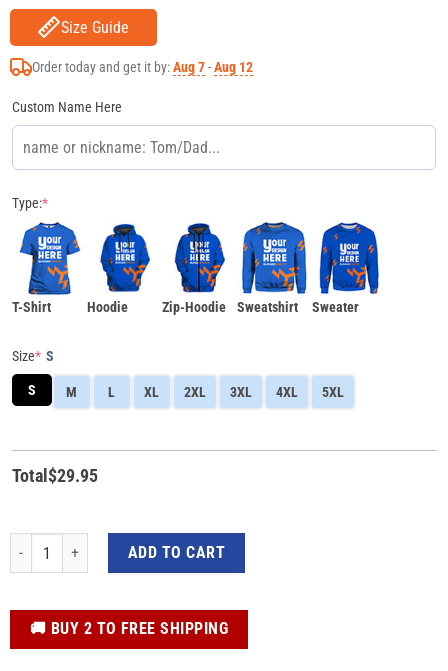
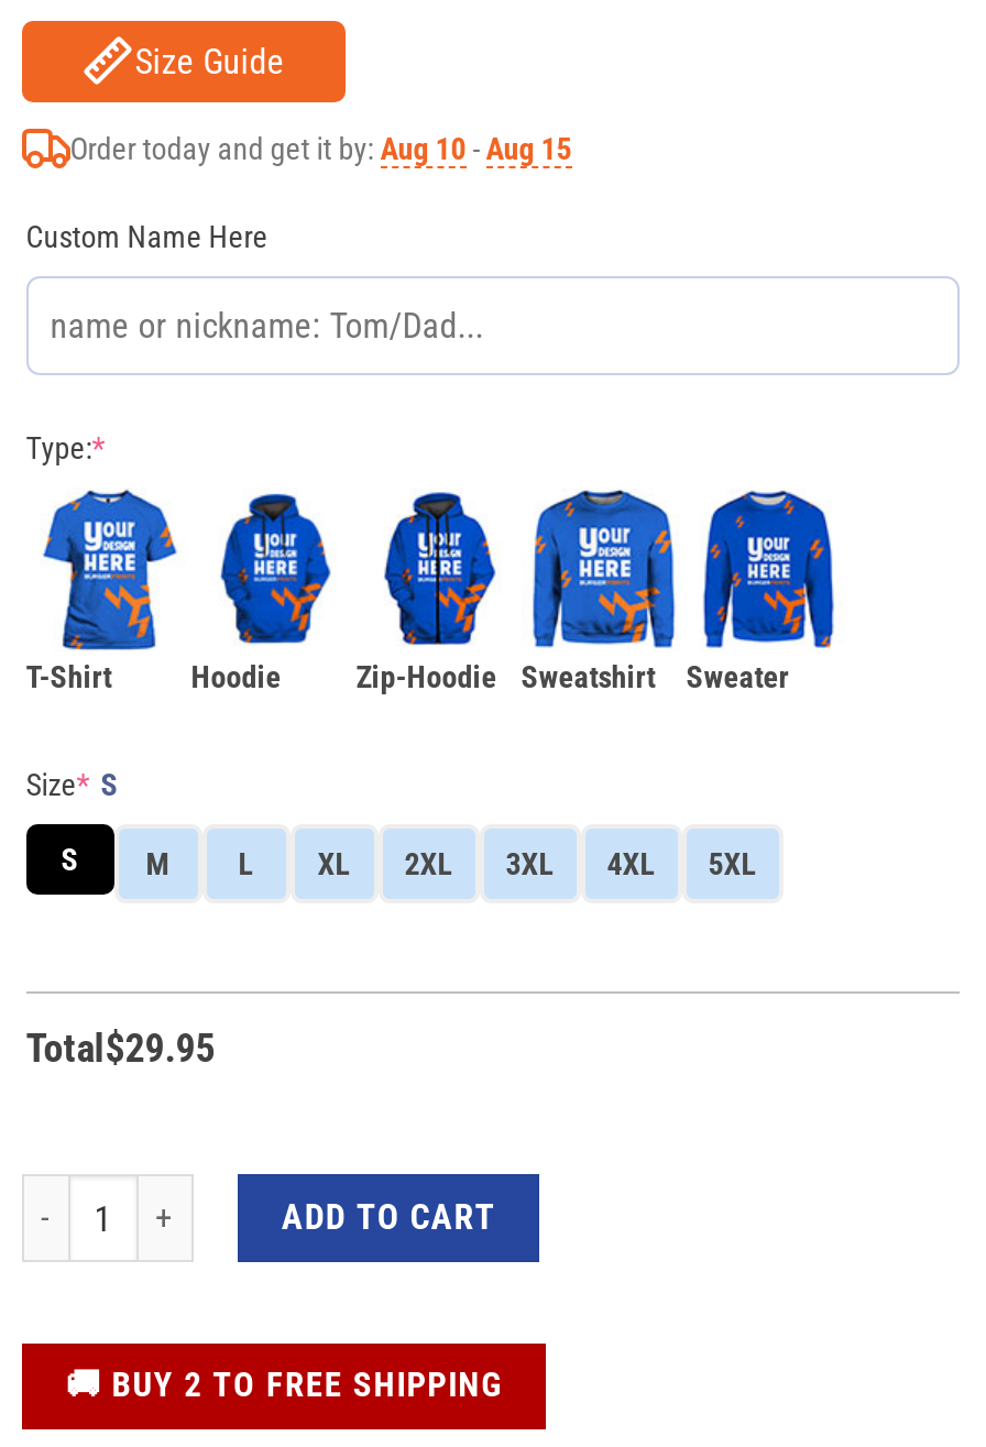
- Order today and get it by: Aug 7 - Aug 12
+ Order today and get it by: Aug 10 - Aug 15
